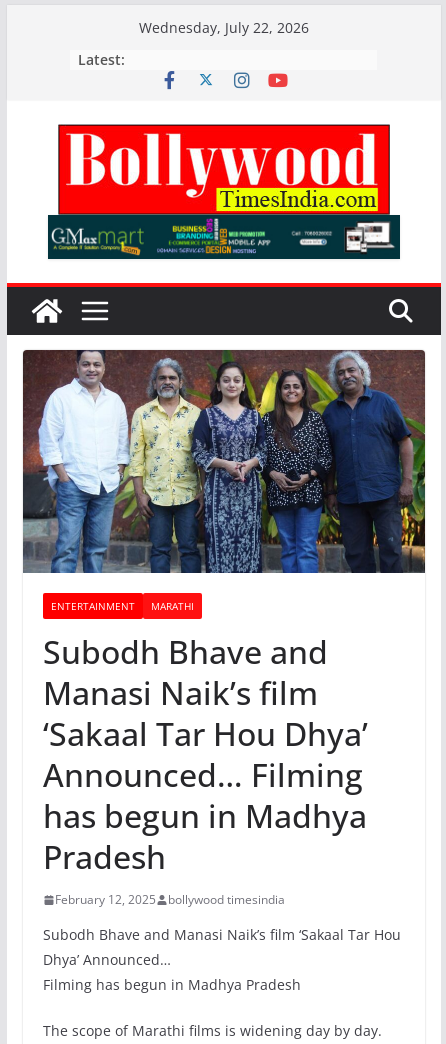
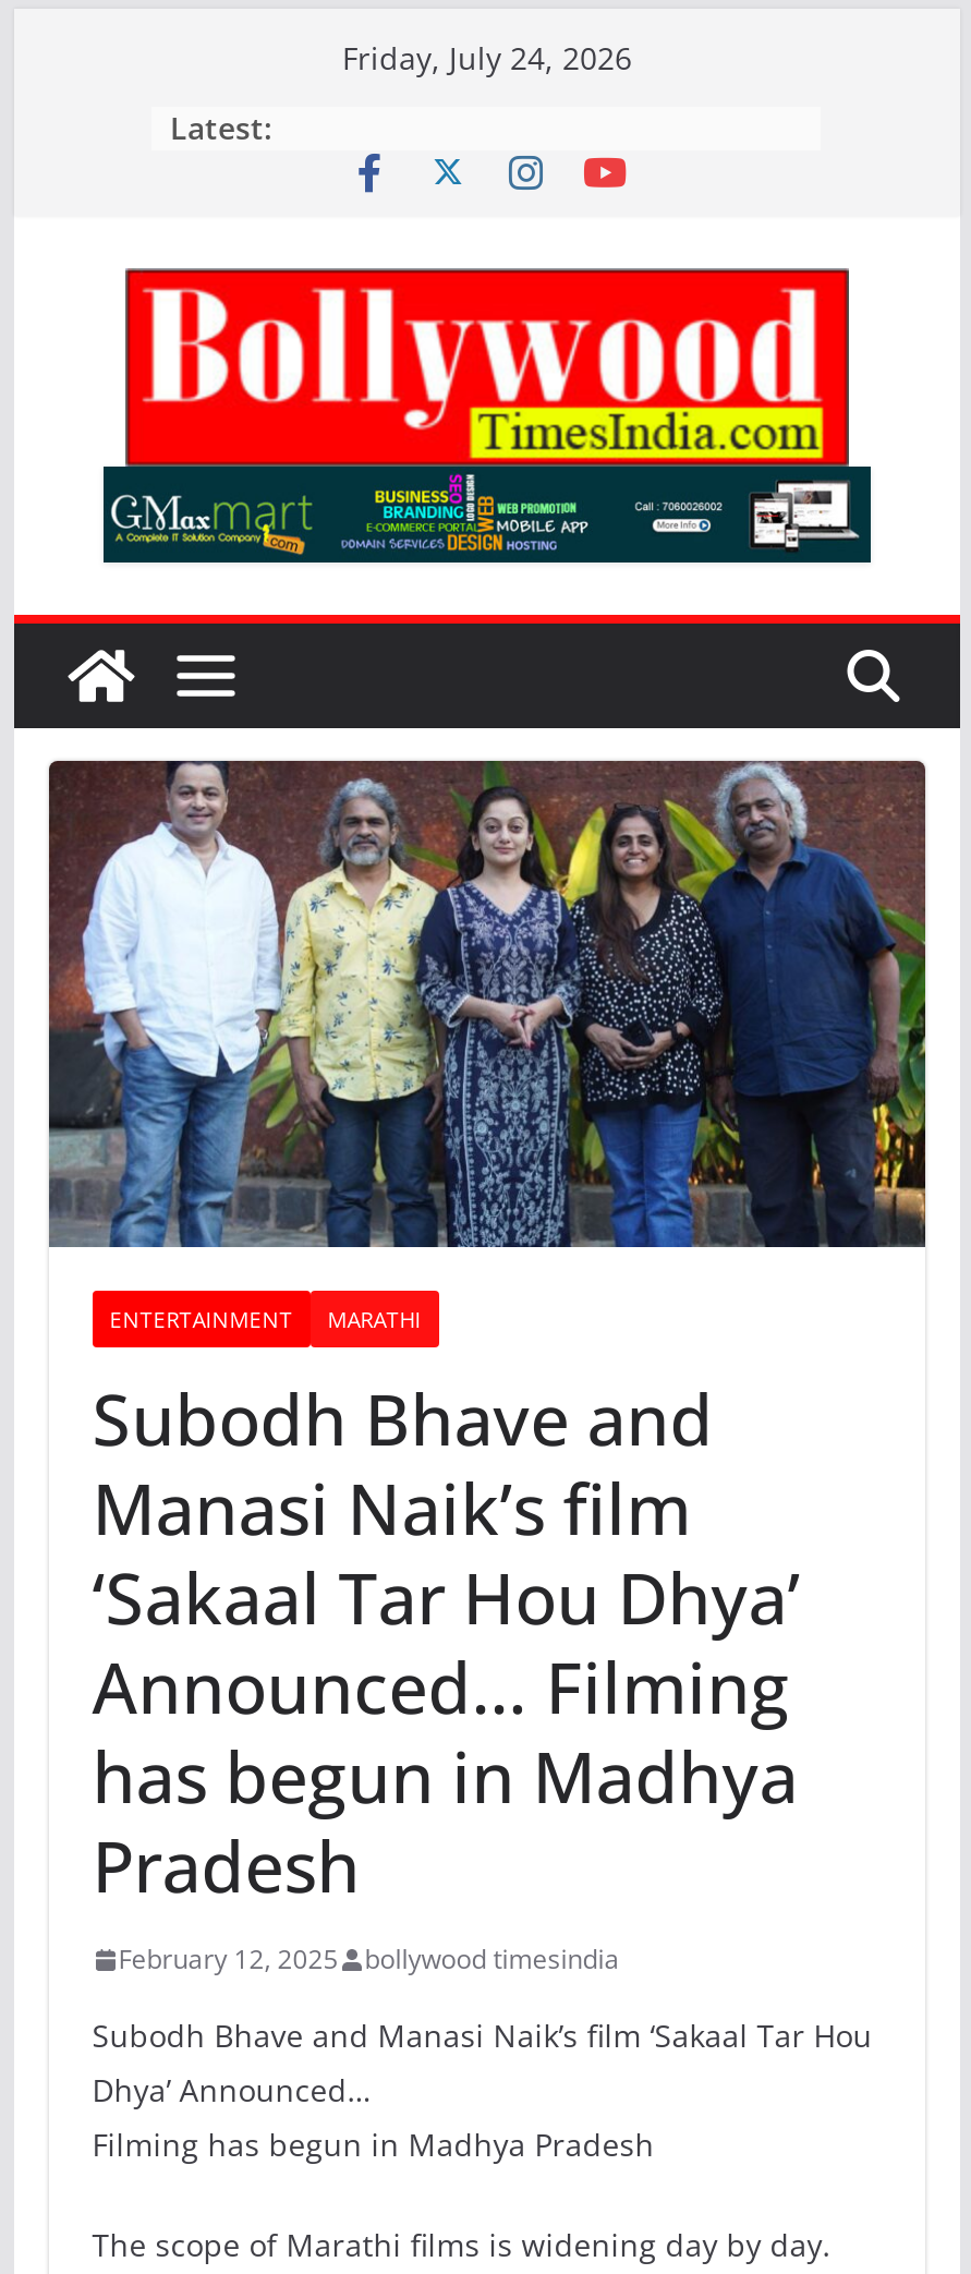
- Wednesday, July 22, 2026
+ Friday, July 24, 2026
